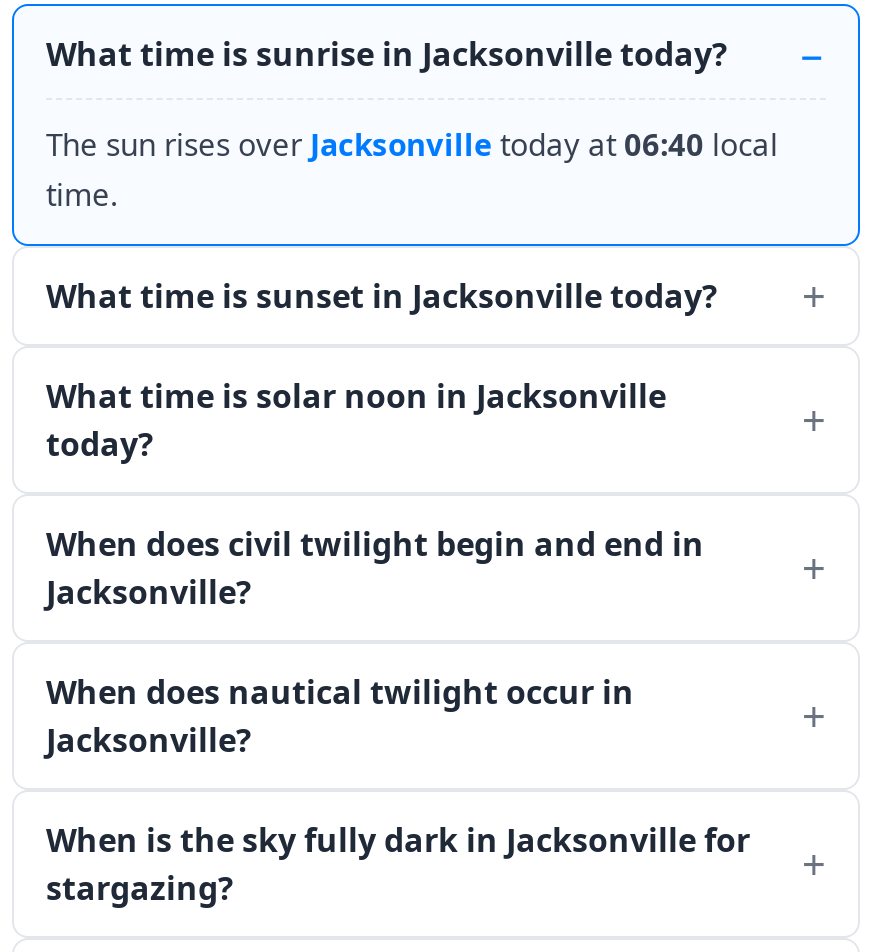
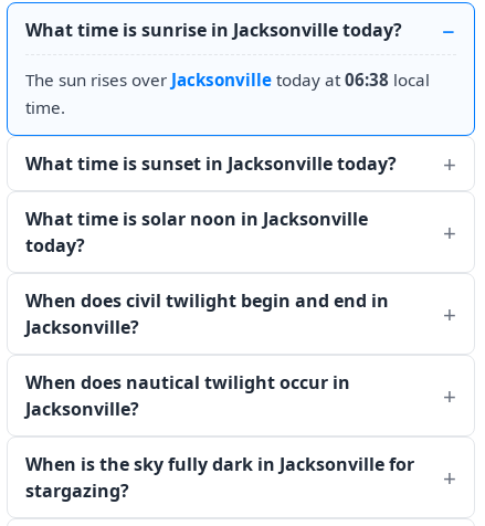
- The sun rises over Jacksonville today at 06:40 local
+ The sun rises over Jacksonville today at 06:38 local
